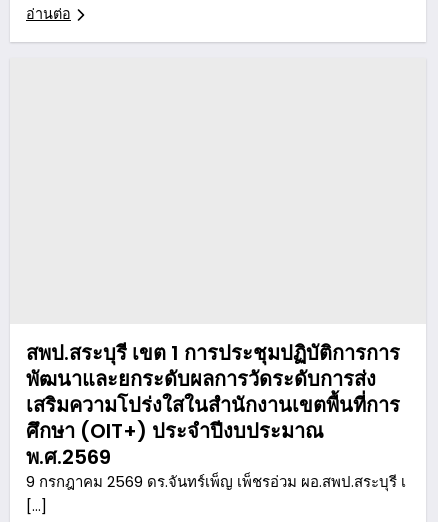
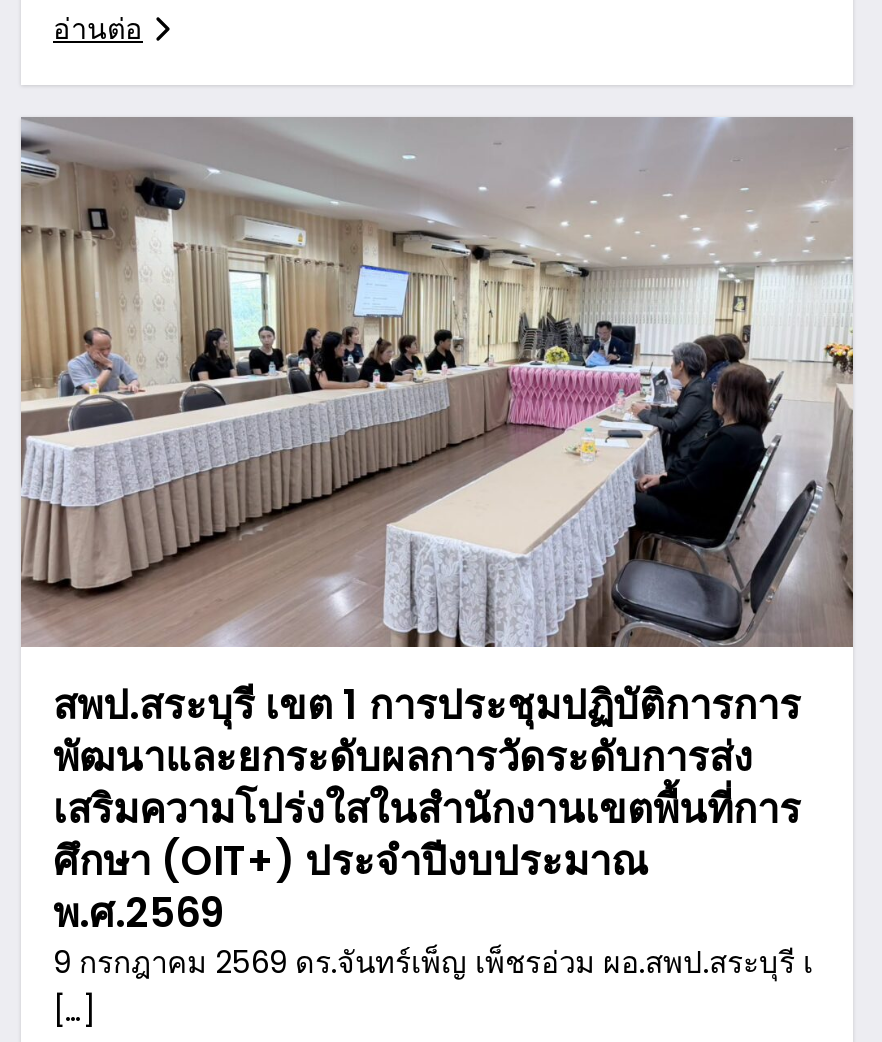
+ [image]
